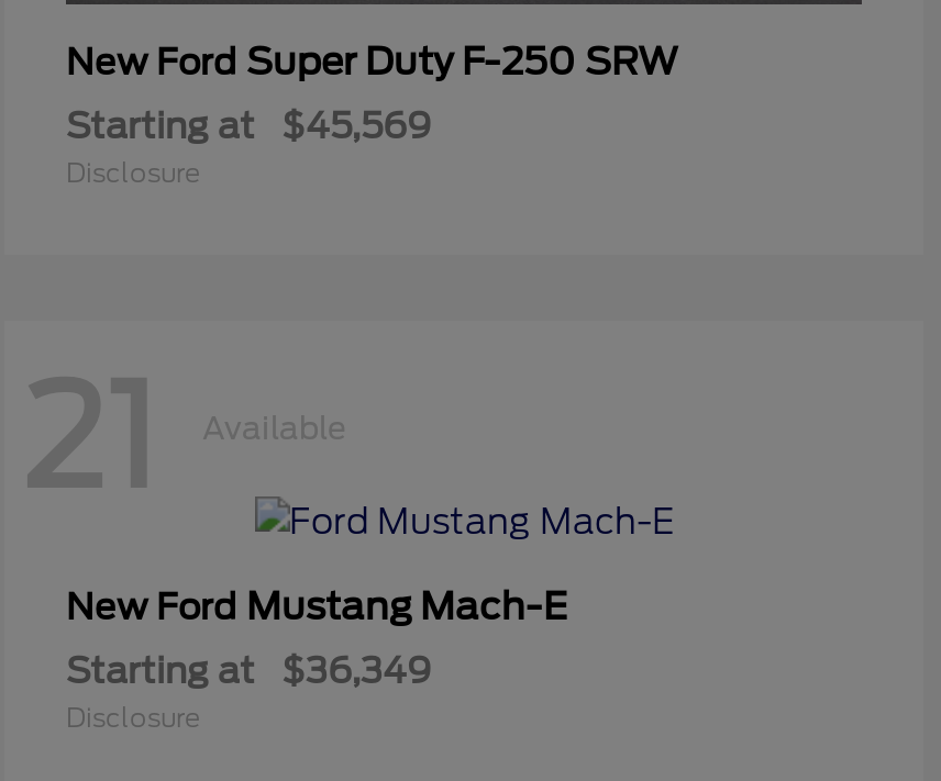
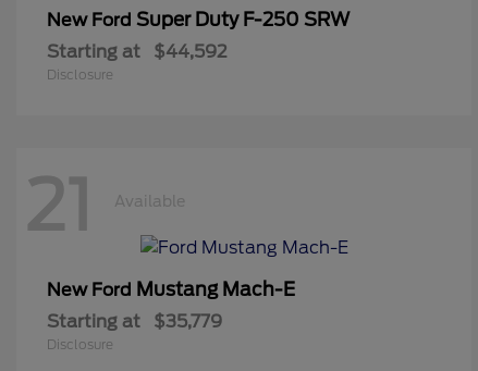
- Starting at $45,569
+ Starting at $44,592

- Starting at $36,349
+ Starting at $35,779
